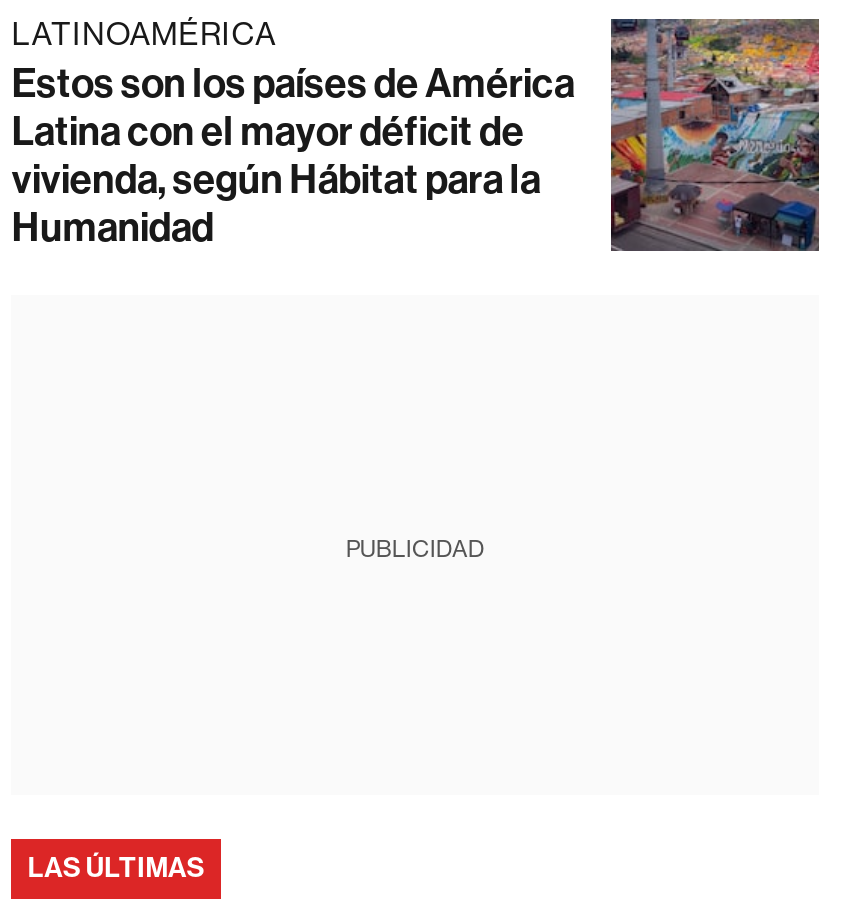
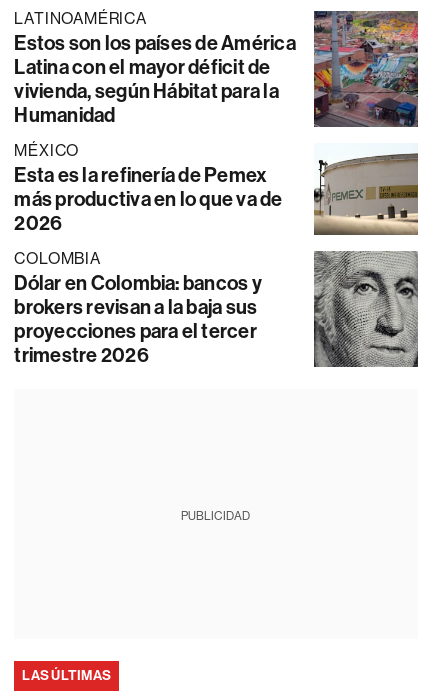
+ [image]
+ MÉXICO
+ Esta es la refinería de Pemex
+ más productiva en lo que va de
+ 2026
+ COLOMBIA
+ Dólar en Colombia: bancos y
+ brokers revisan a la baja sus
+ proyecciones para el tercer
+ trimestre 2026

+ [image]
